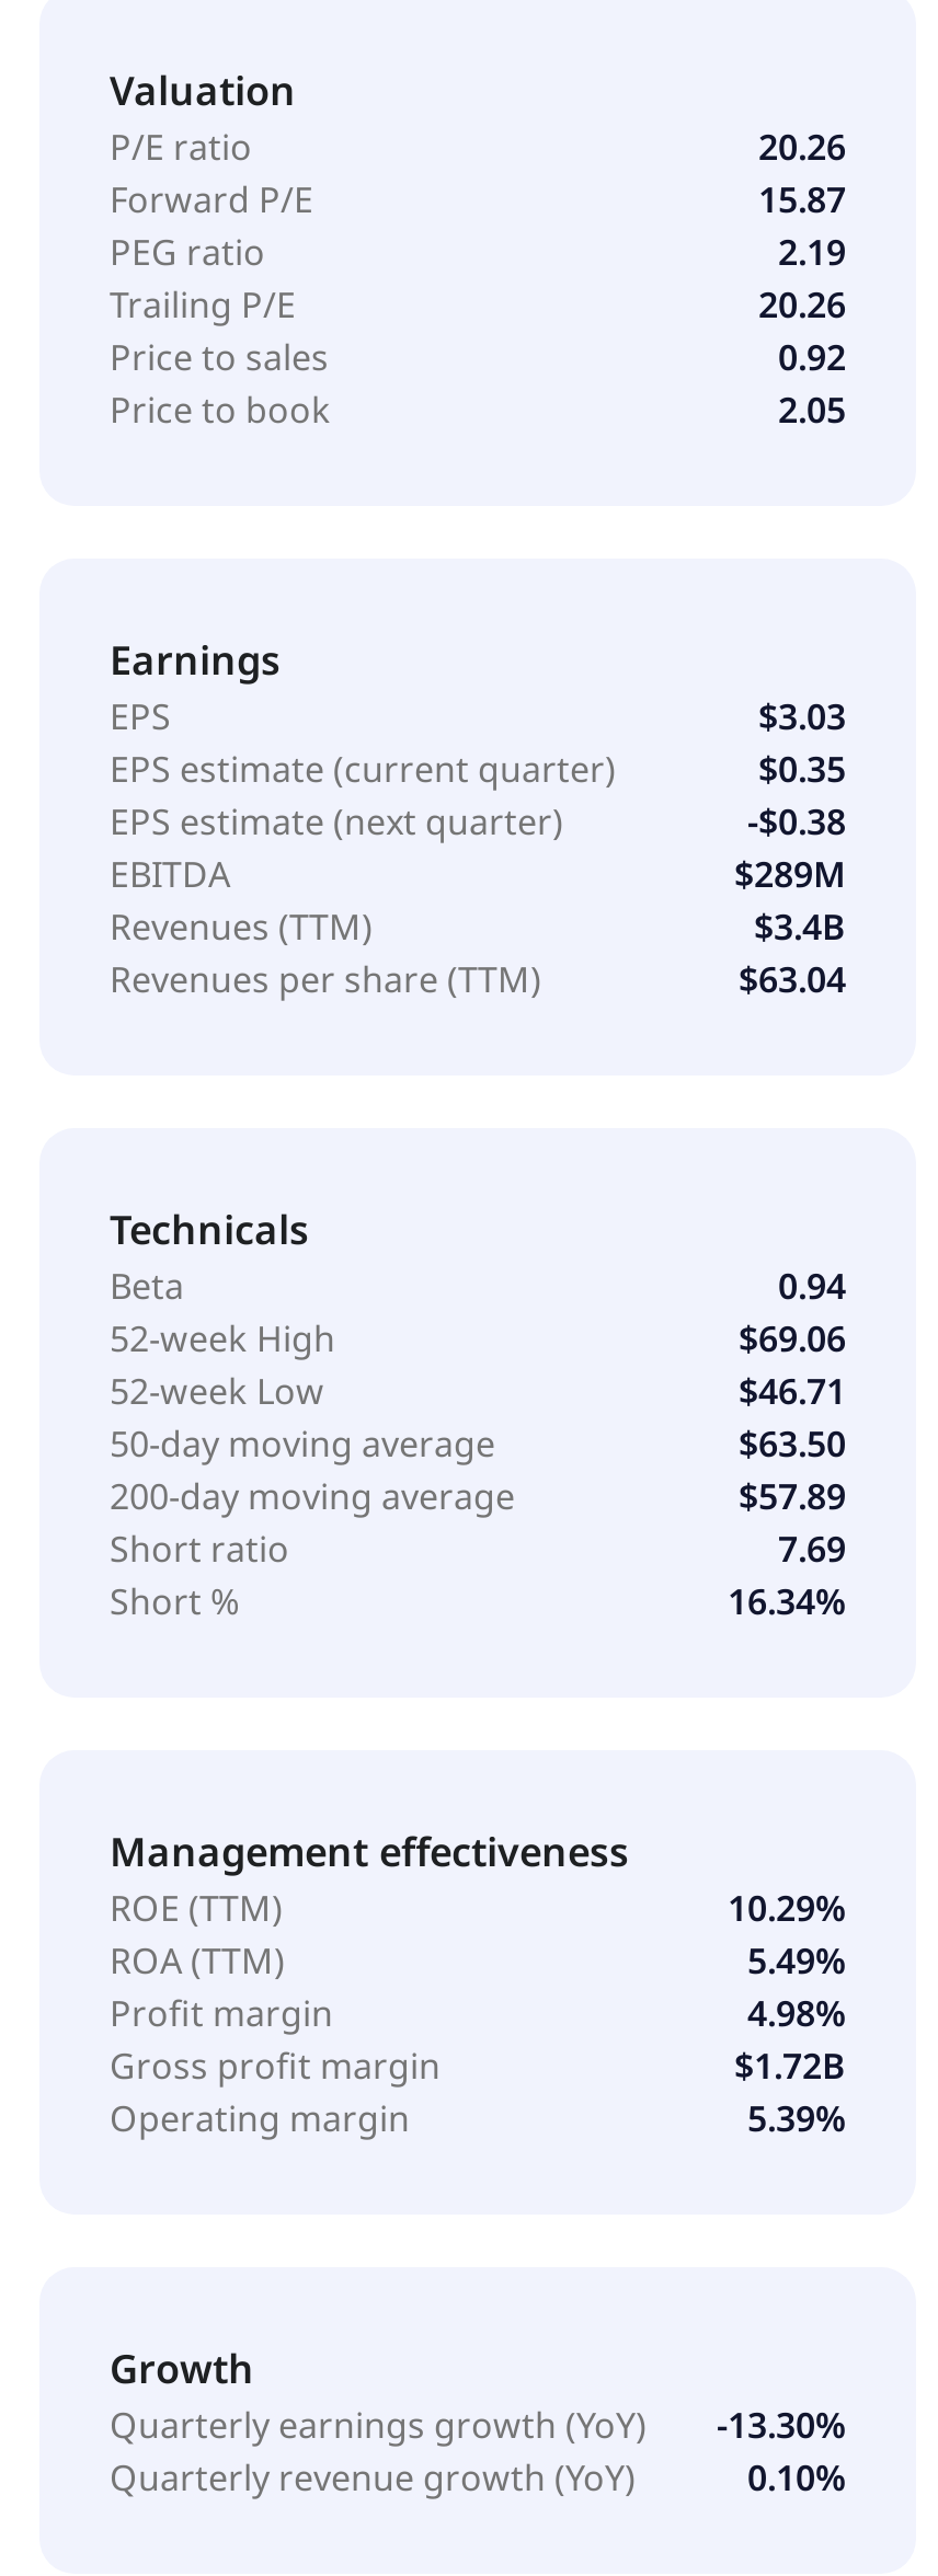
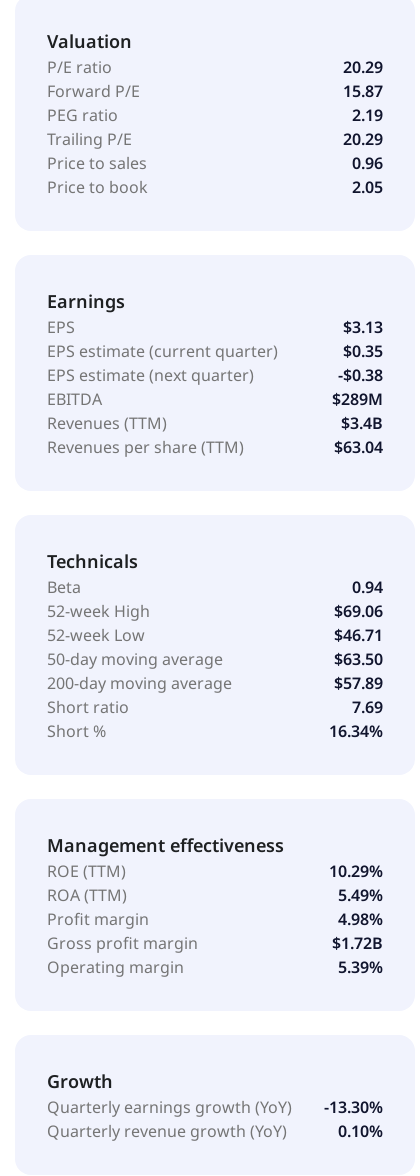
- 20.26
+ 20.29

- 20.26
+ 20.29

- 0.92
+ 0.96

- $3.03
+ $3.13
